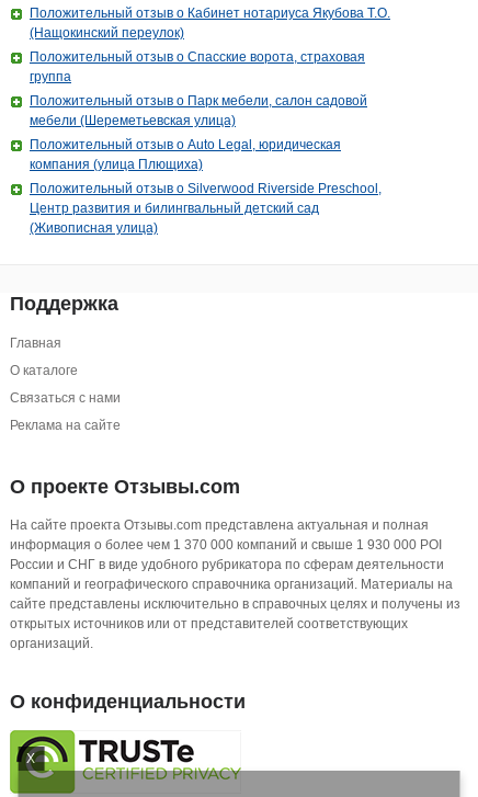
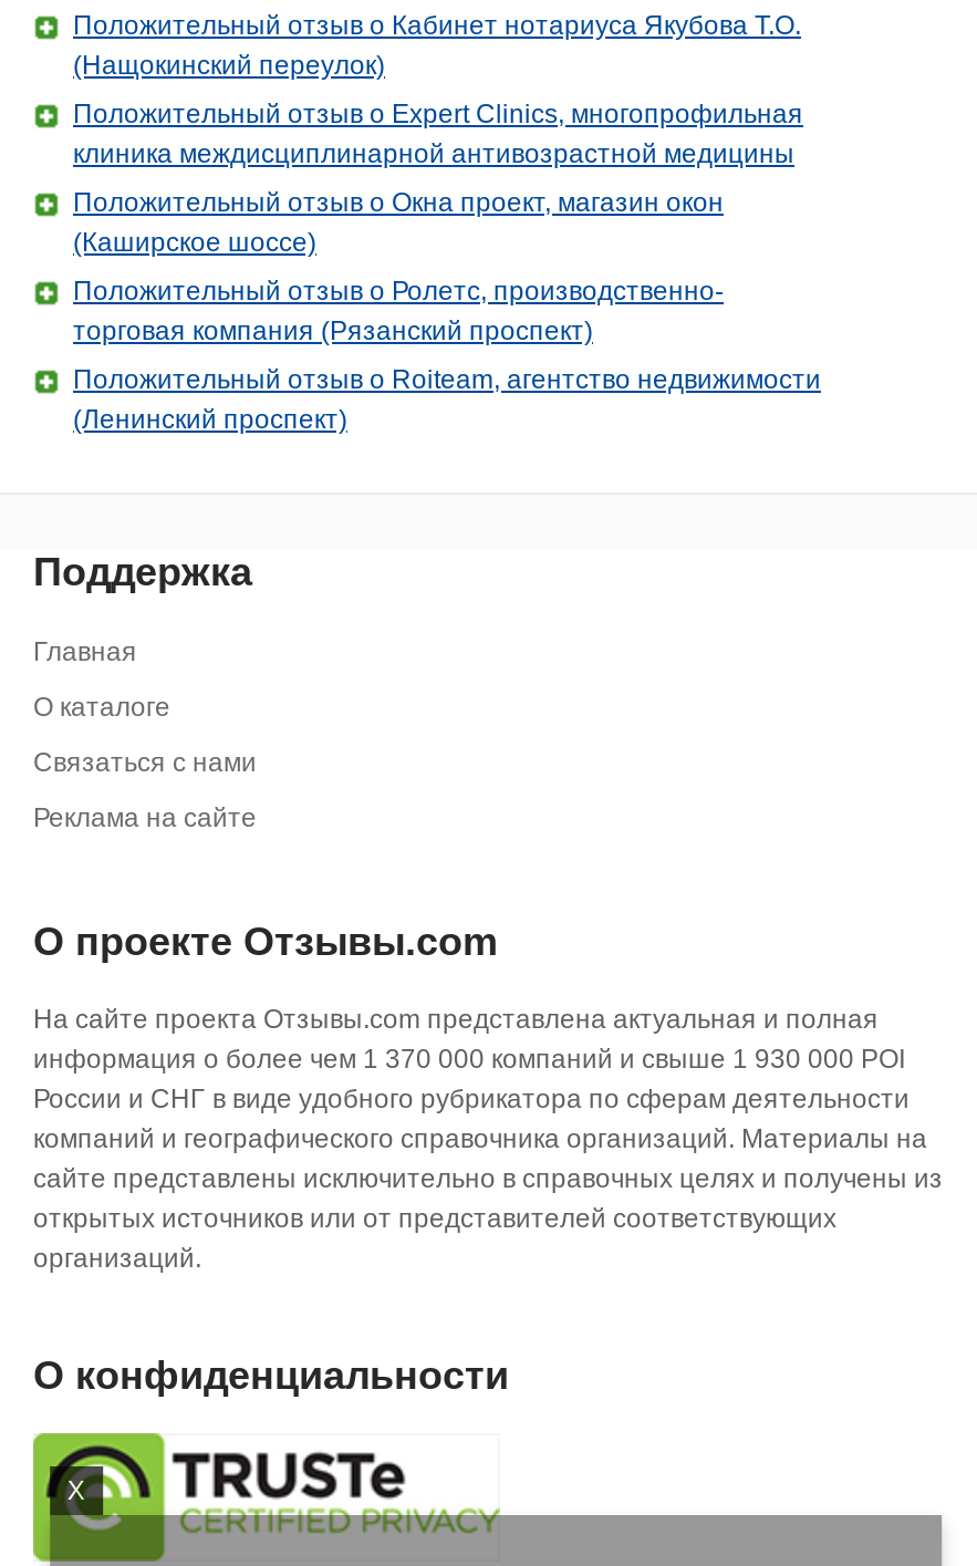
- Положительный отзыв о Спасские ворота, страховая
- группа
+ Положительный отзыв о Expert Clinics, многопрофильная
+ клиника междисциплинарной антивозрастной медицины

- Положительный отзыв о Парк мебели, салон садовой
- мебели (Шереметьевская улица)
+ Положительный отзыв о Окна проект, магазин окон
+ (Каширское шоссе)

- Положительный отзыв о Auto Legal, юридическая
- компания (улица Плющиха)
+ Положительный отзыв о Ролетс, производственно-
+ торговая компания (Рязанский проспект)

- Положительный отзыв о Silverwood Riverside Preschool,
- Центр развития и билингвальный детский сад
- (Живописная улица)
+ Положительный отзыв о Roiteam, агентство недвижимости
+ (Ленинский проспект)
